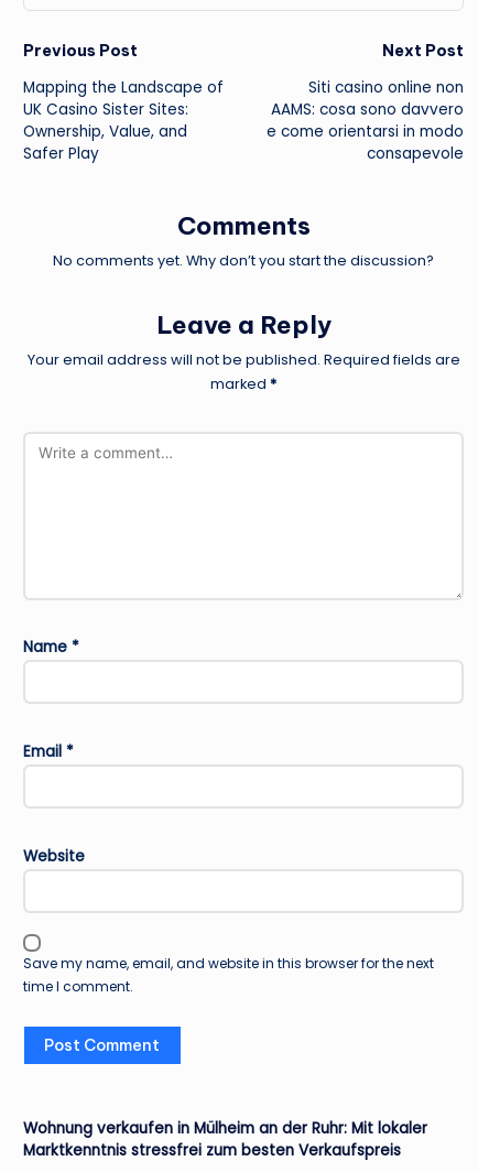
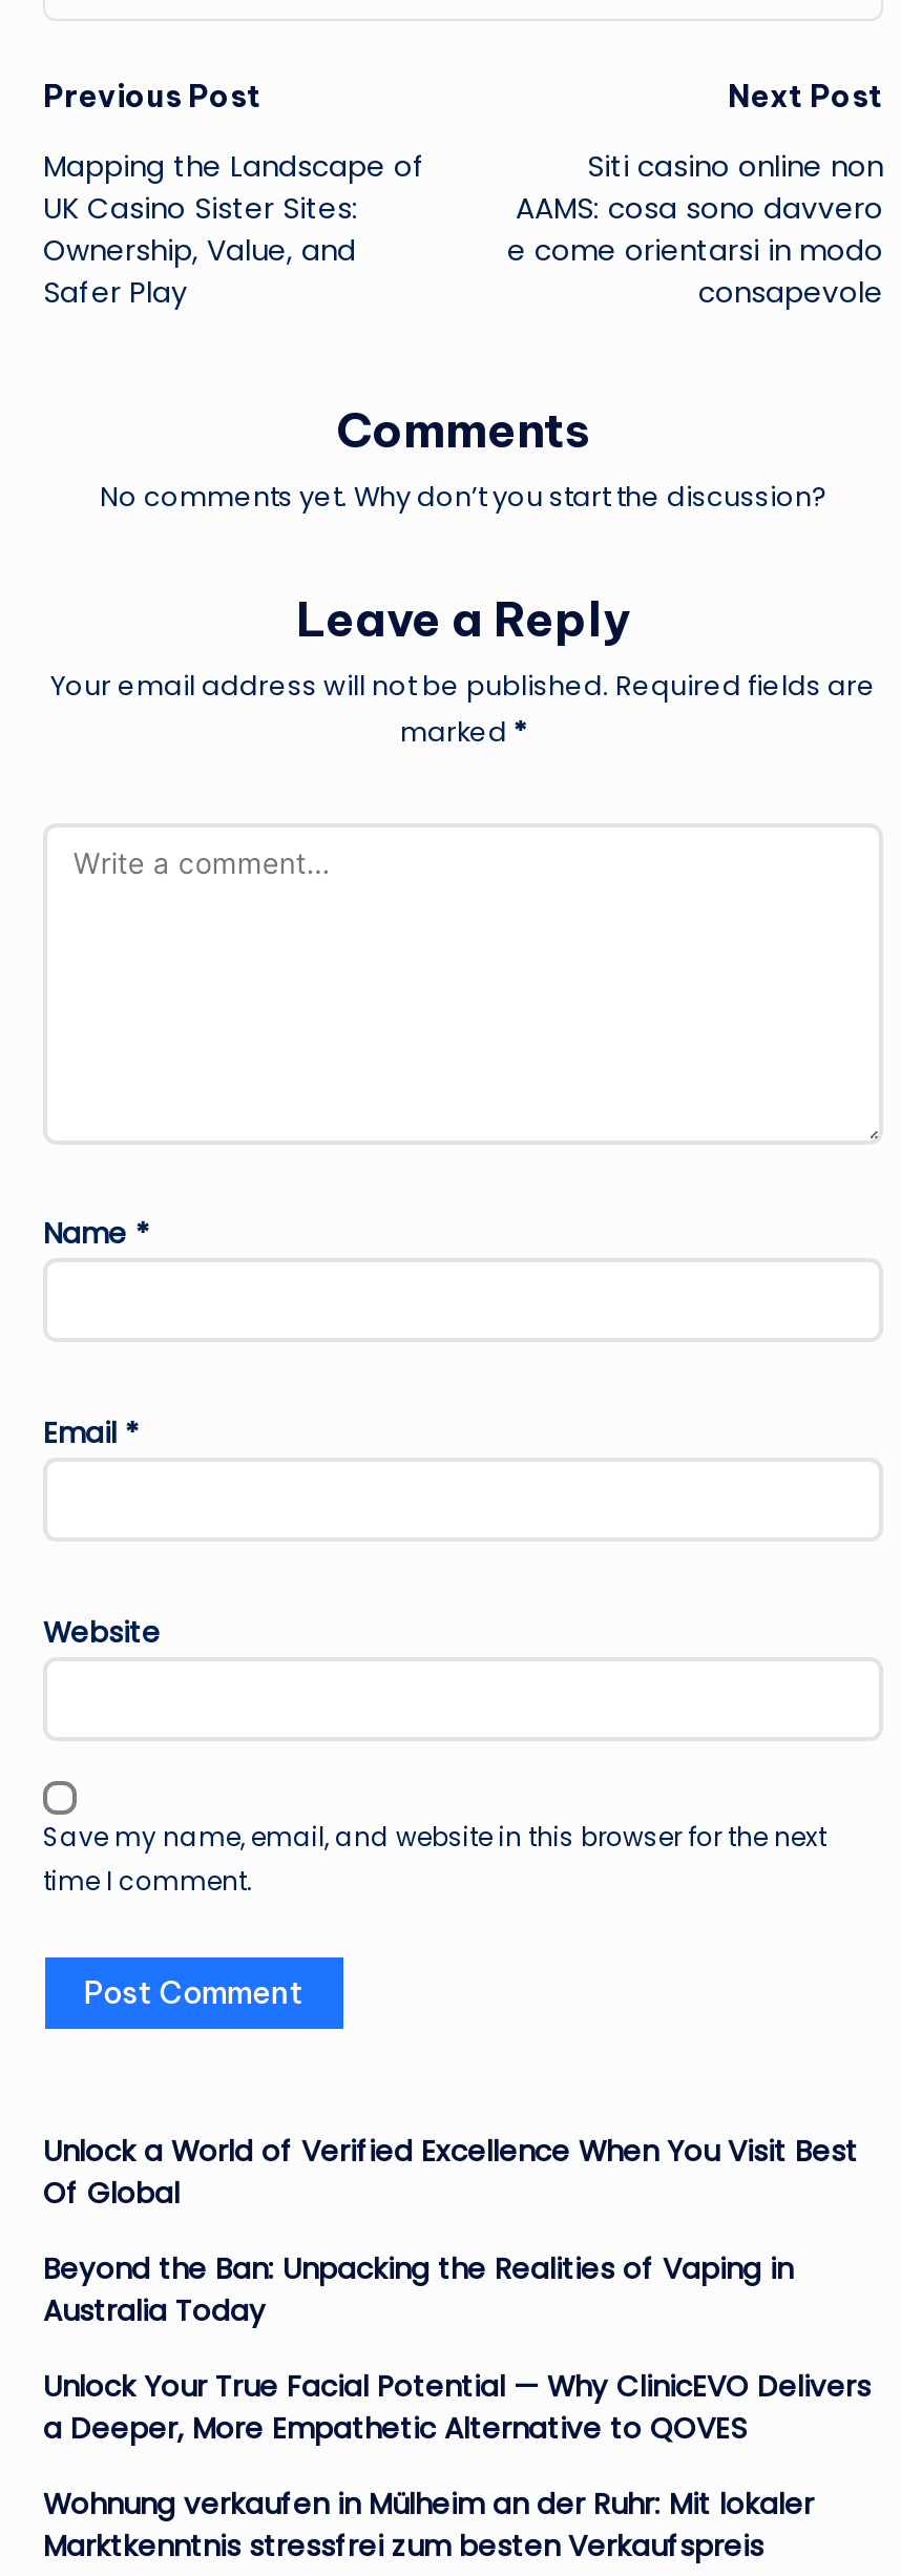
+ Unlock a World of Verified Excellence When You Visit Best
+ Of Global
+ Beyond the Ban: Unpacking the Realities of Vaping in
+ Australia Today
+ Unlock Your True Facial Potential — Why ClinicEVO Delivers
+ a Deeper, More Empathetic Alternative to QOVES
